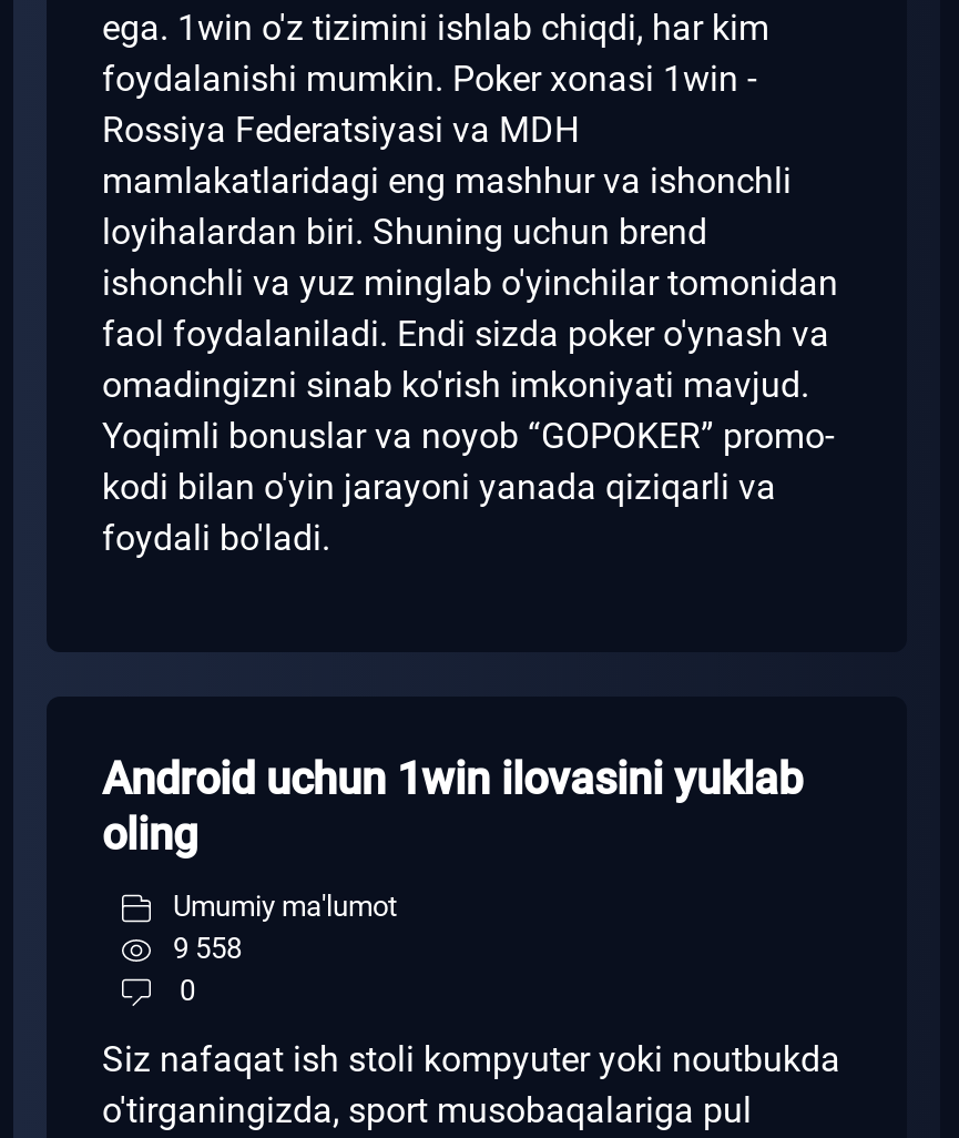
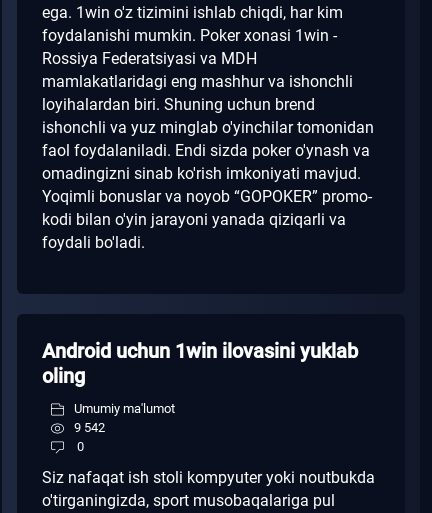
- 9 558
+ 9 542
